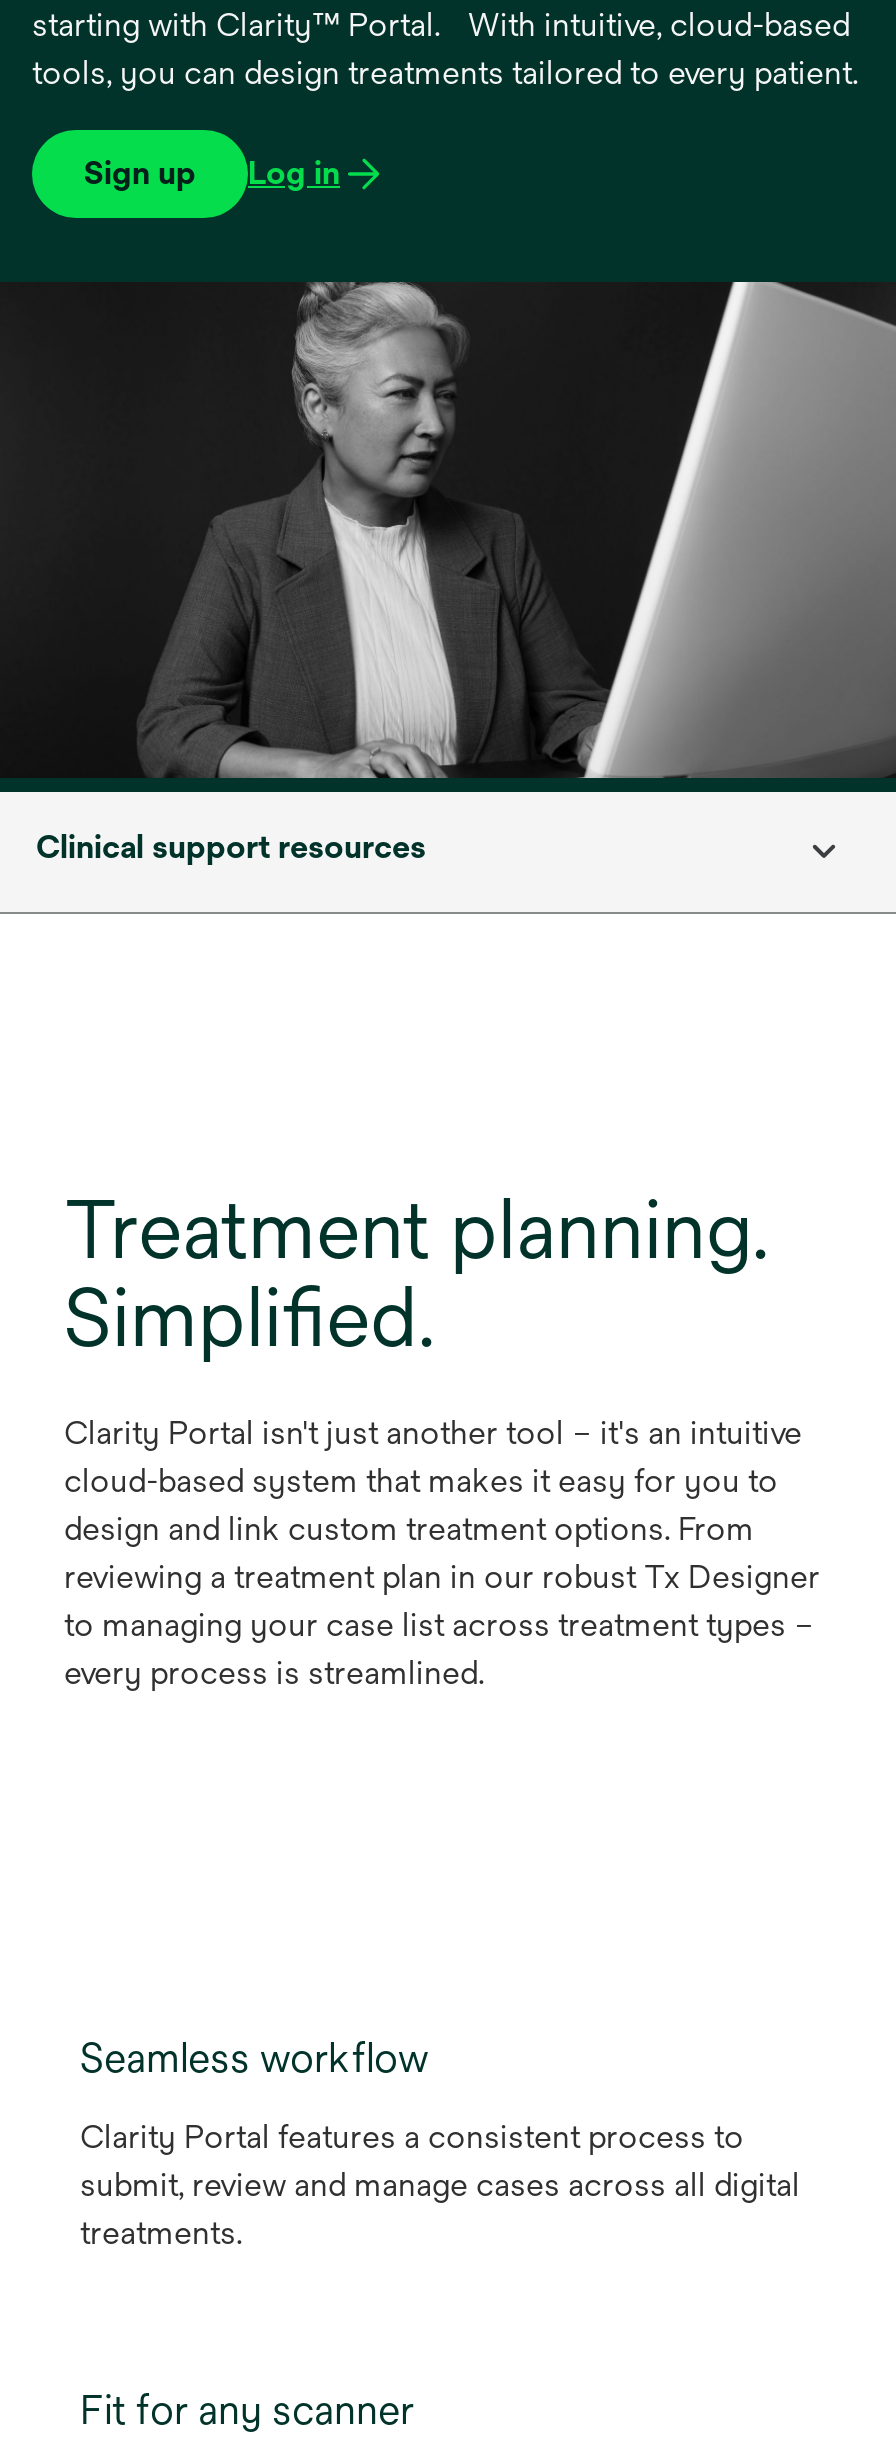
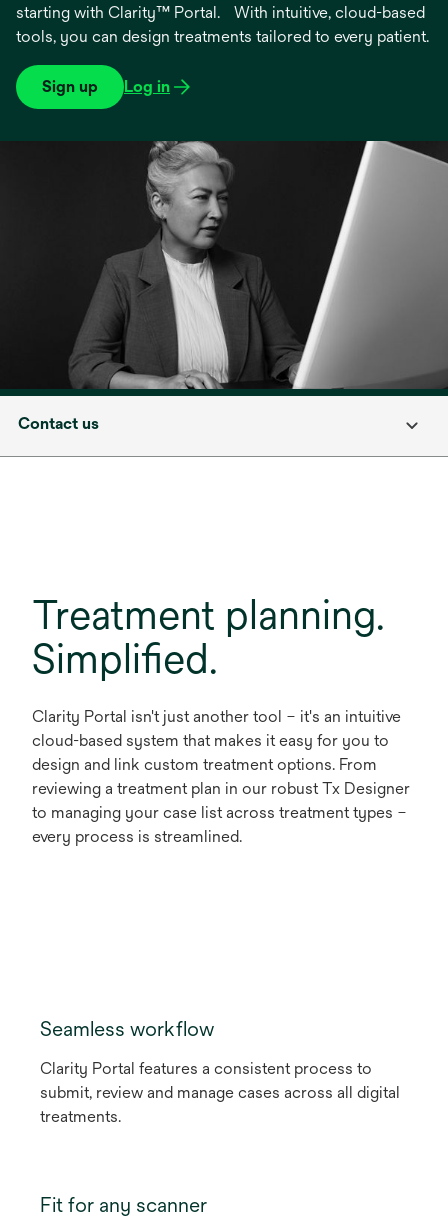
- Clinical support resources
+ Contact us
